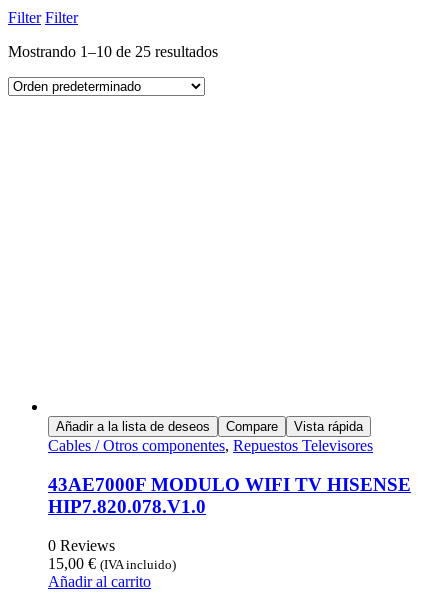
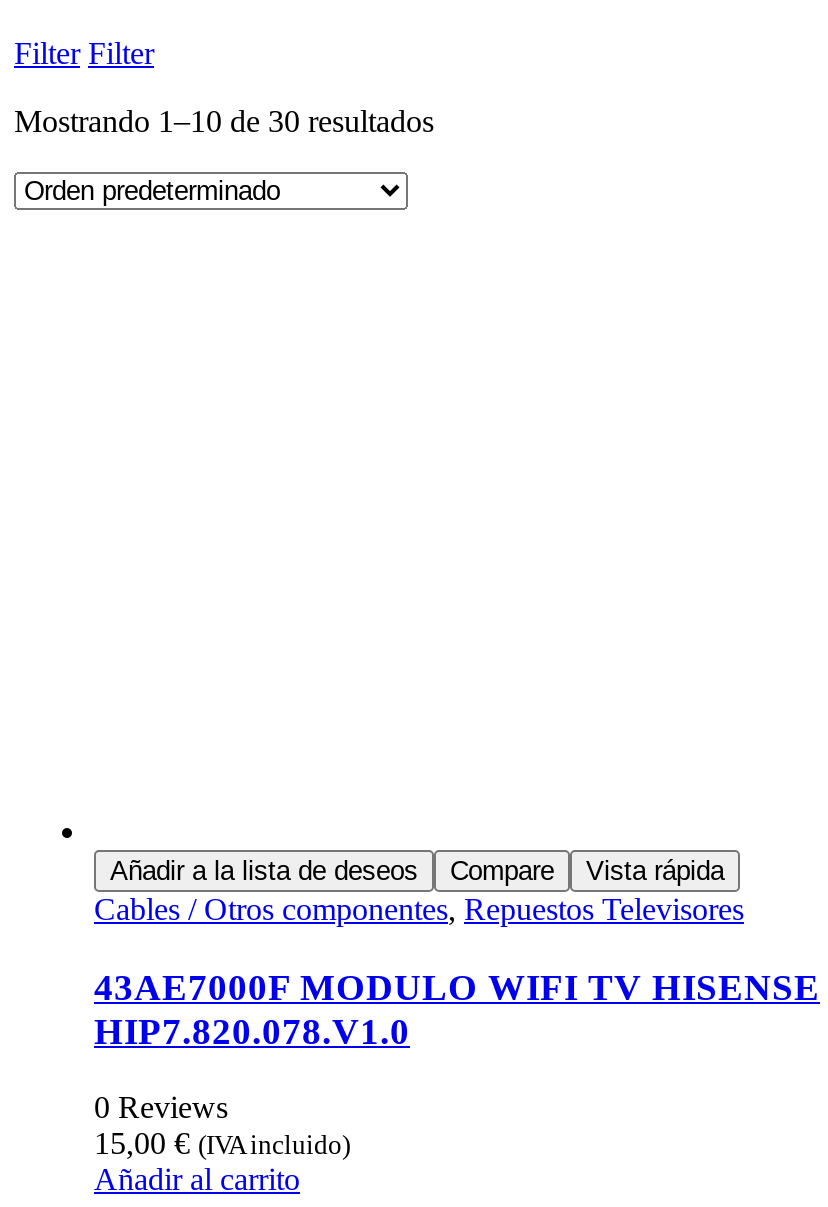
- Mostrando 1–10 de 25 resultados
+ Mostrando 1–10 de 30 resultados
